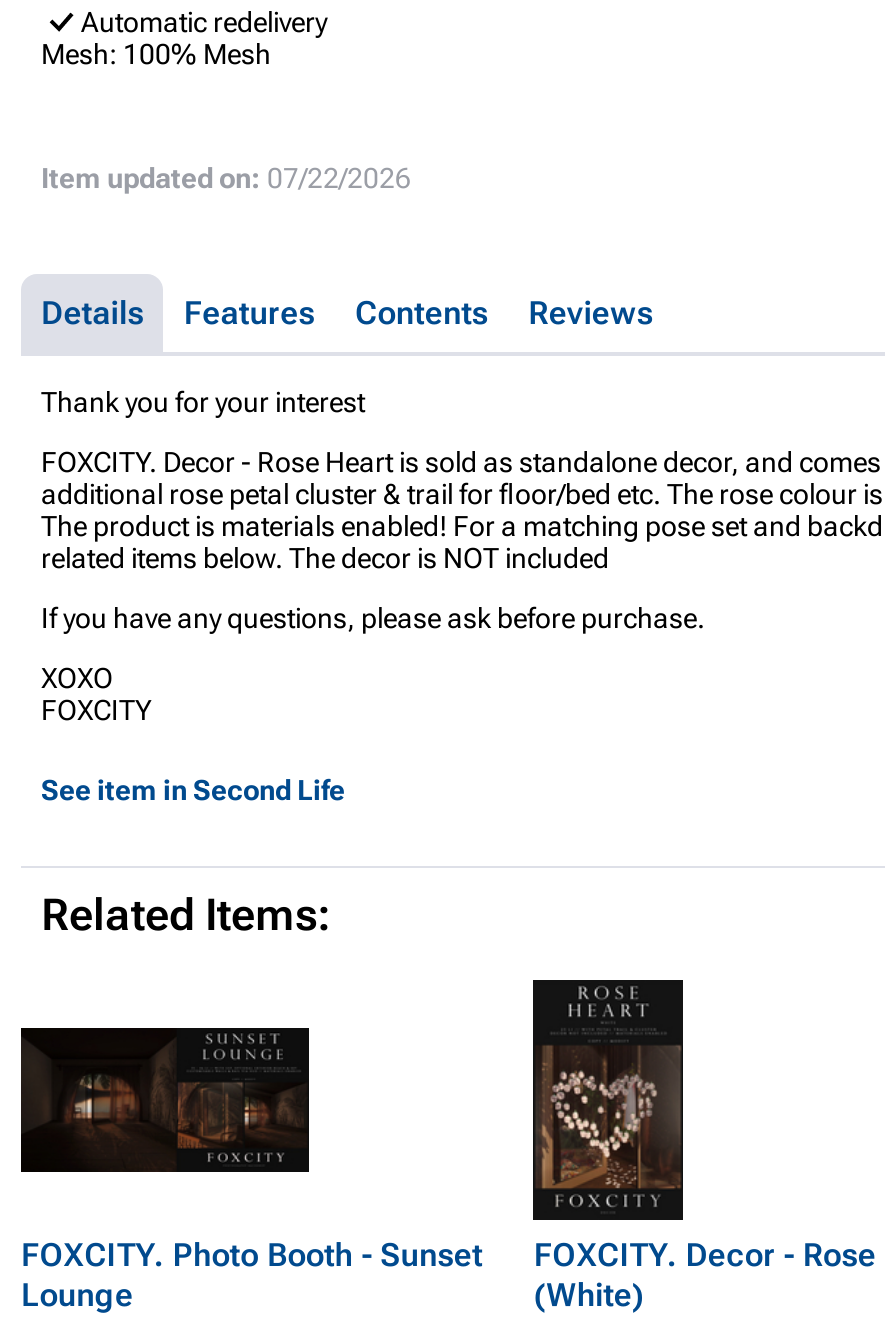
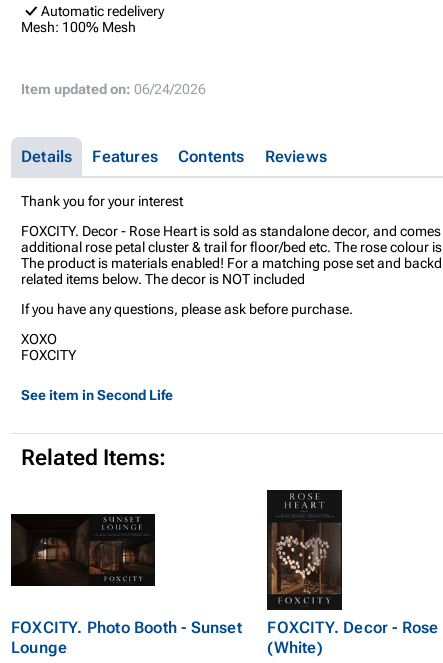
- Item updated on: 07/22/2026
+ Item updated on: 06/24/2026
